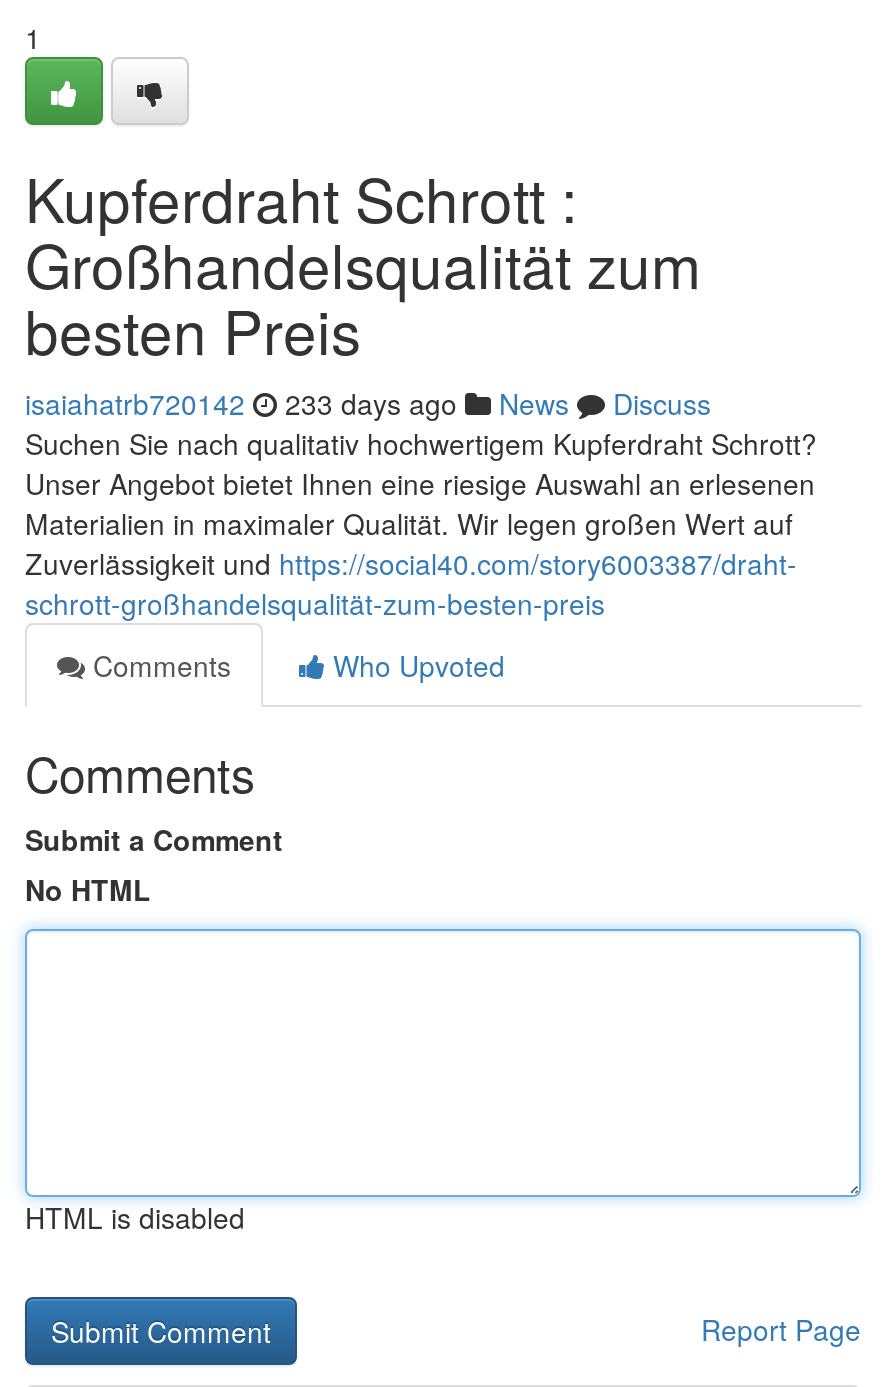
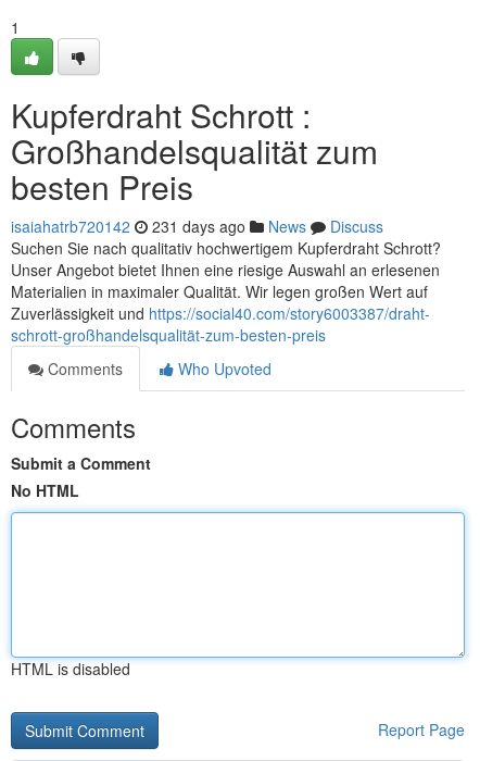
- isaiahatrb720142 233 days ago News Discuss
+ isaiahatrb720142 231 days ago News Discuss
